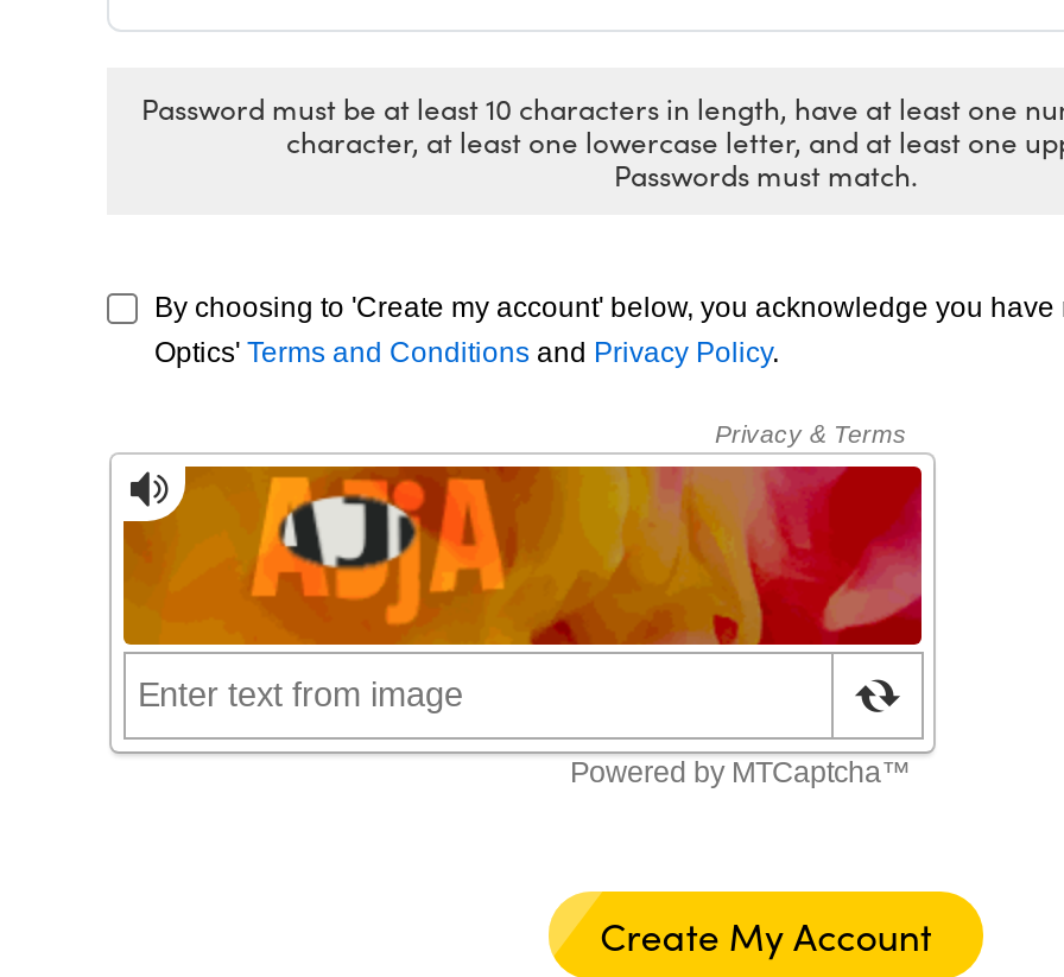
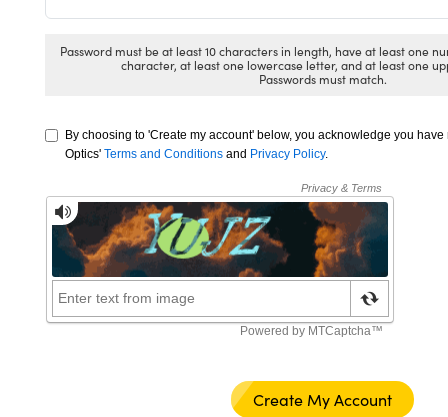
- [image]
+ [image]
